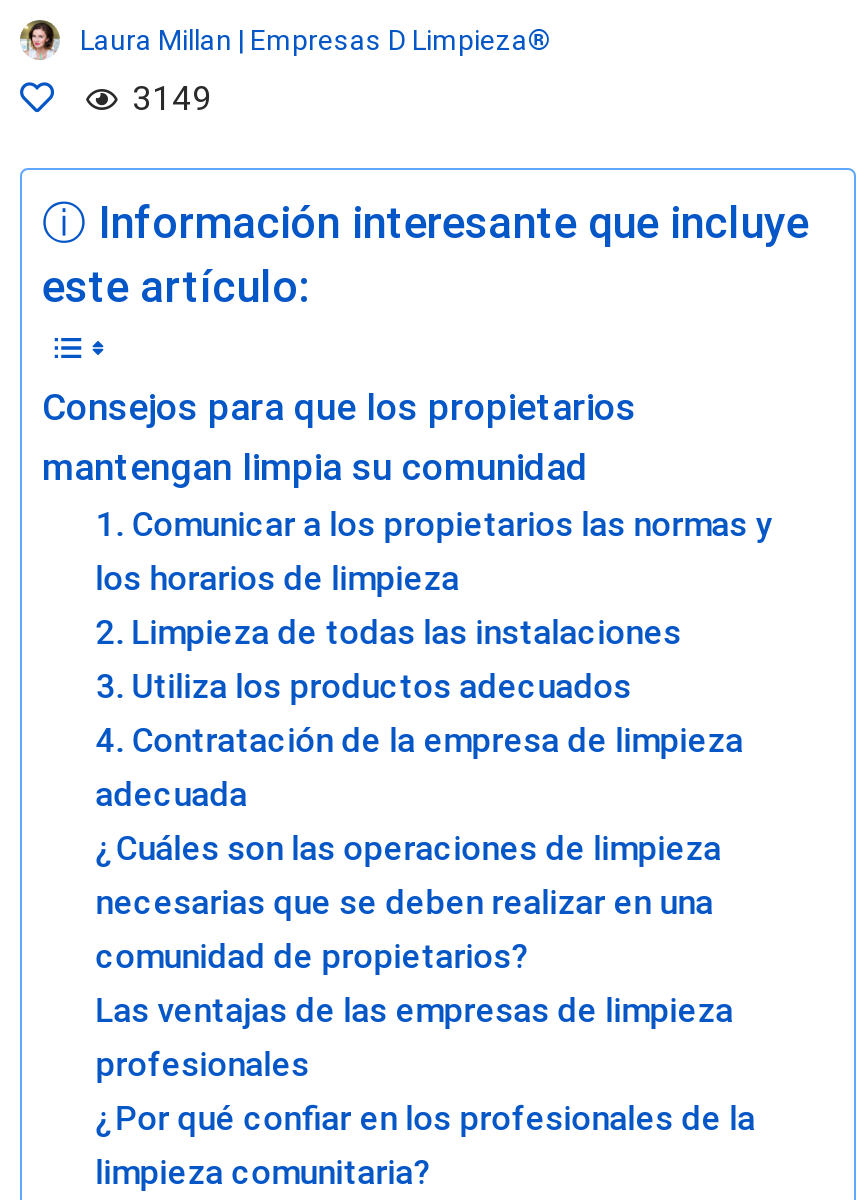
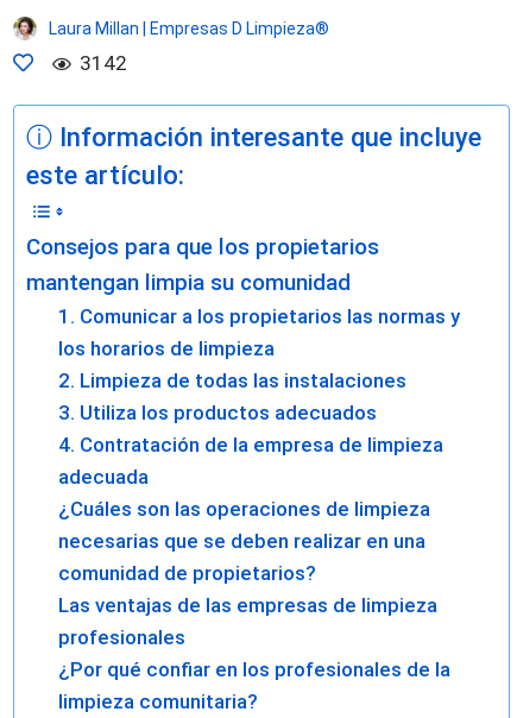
- 3149
+ 3142
